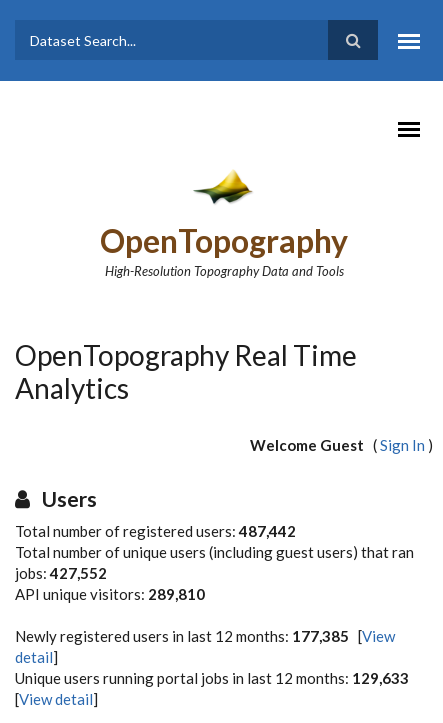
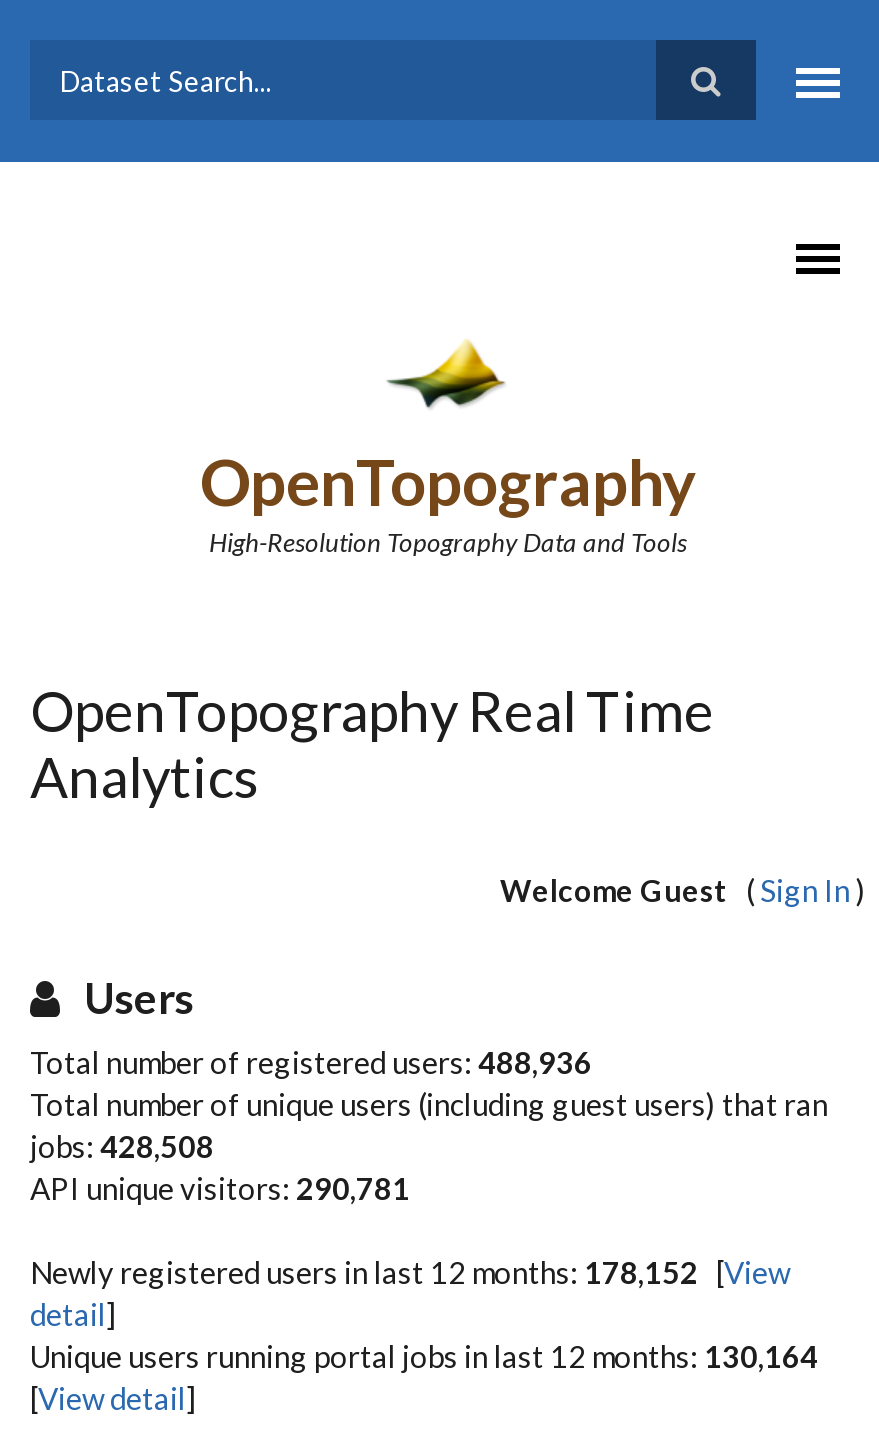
- Total number of registered users: 487,442
+ Total number of registered users: 488,936

- jobs: 427,552
+ jobs: 428,508

- API unique visitors: 289,810
+ API unique visitors: 290,781

- Newly registered users in last 12 months: 177,385 [View
+ Newly registered users in last 12 months: 178,152 [View

- Unique users running portal jobs in last 12 months: 129,633
+ Unique users running portal jobs in last 12 months: 130,164
